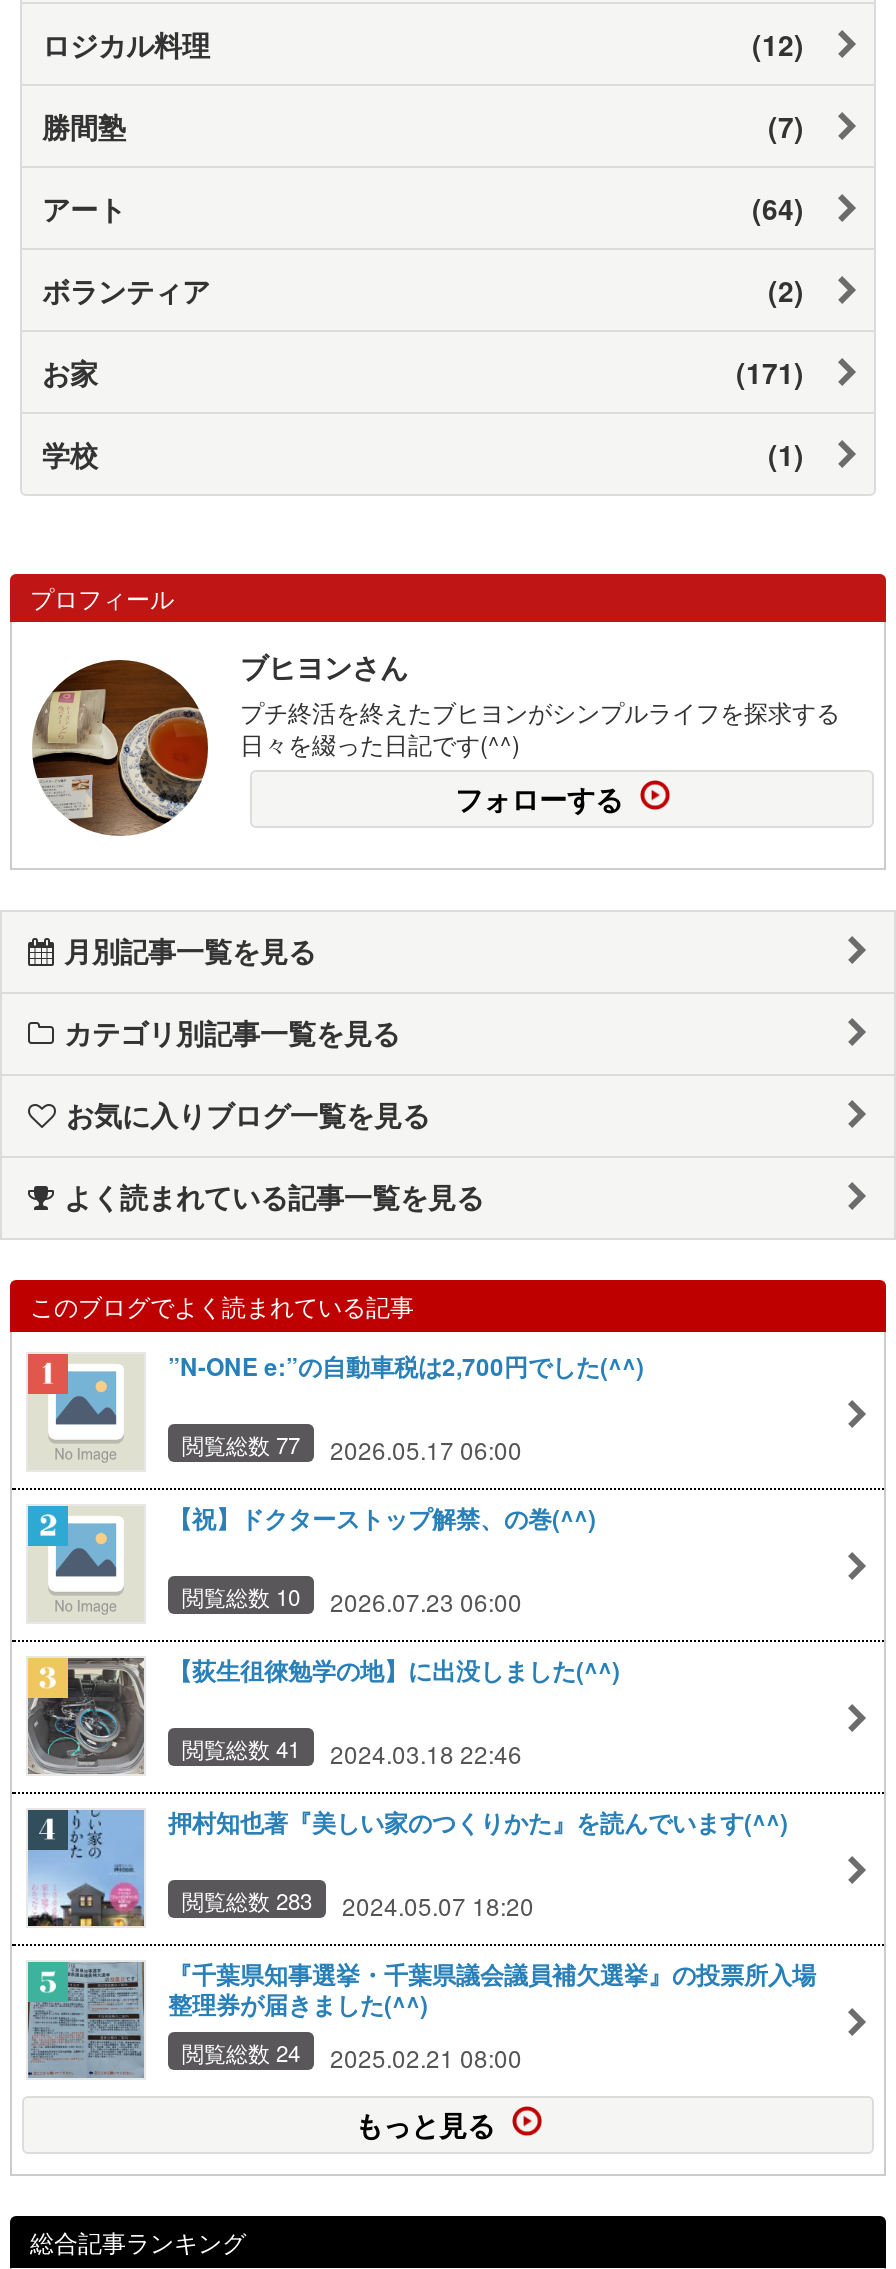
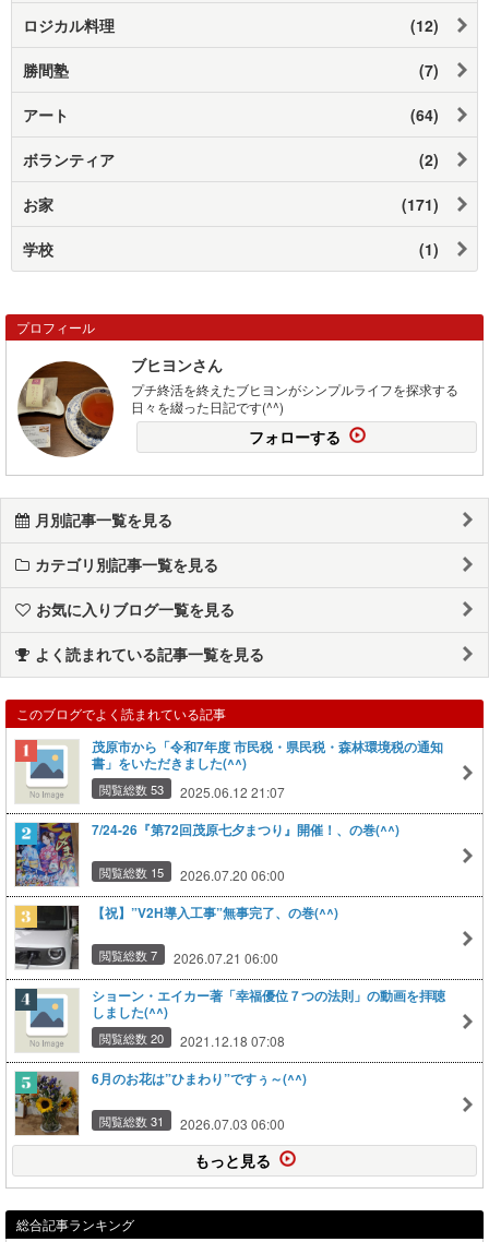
- [image]
- ”N-ONE e:”の自動車税は2,700円でした(^^)
- 閲覧総数 77
- 2026.05.17 06:00
- 【祝】ドクターストップ解禁、の巻(^^)
- 閲覧総数 10
- 2026.07.23 06:00
- 【荻生徂徠勉学の地】に出没しました(^^)
- 閲覧総数 41
- 2024.03.18 22:46
- 押村知也著『美しい家のつくりかた』を読んでいます(^^)
- 閲覧総数 283
- 2024.05.07 18:20
- 『千葉県知事選挙・千葉県議会議員補欠選挙』の投票所入場
- 整理券が届きました(^^)
- 閲覧総数 24
- 2025.02.21 08:00
+ [image]
+ 茂原市から「令和7年度 市民税・県民税・森林環境税の通知
+ 書」をいただきました(^^)
+ 閲覧総数 53
+ 2025.06.12 21:07
+ 7/24-26『第72回茂原七夕まつり』開催！、の巻(^^)
+ 閲覧総数 15
+ 2026.07.20 06:00
+ 【祝】”V2H導入工事”無事完了、の巻(^^)
+ 閲覧総数 7
+ 2026.07.21 06:00
+ ショーン・エイカー著「幸福優位７つの法則」の動画を拝聴
+ しました(^^)
+ 閲覧総数 20
+ 2021.12.18 07:08
+ 6月のお花は”ひまわり”ですぅ～(^^)
+ 閲覧総数 31
+ 2026.07.03 06:00

- [image]
+ [image]

- [image]
+ [image]

- [image]
+ [image]
